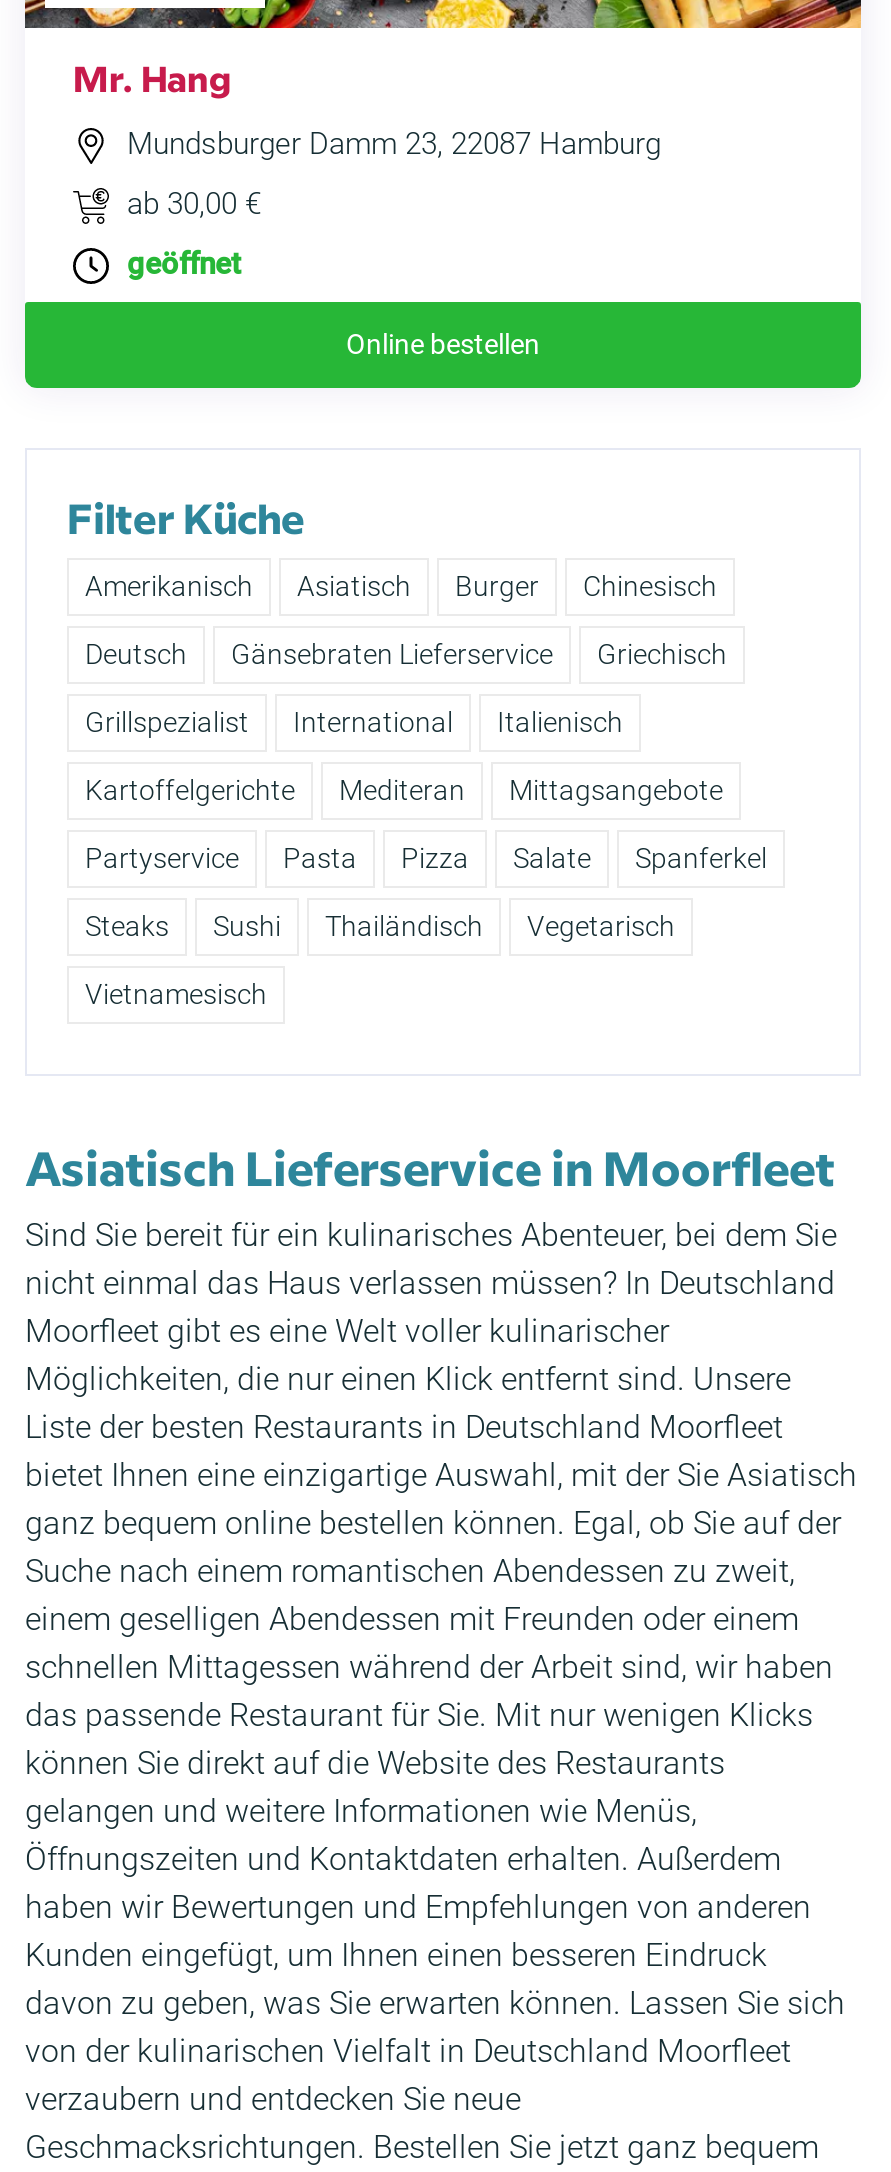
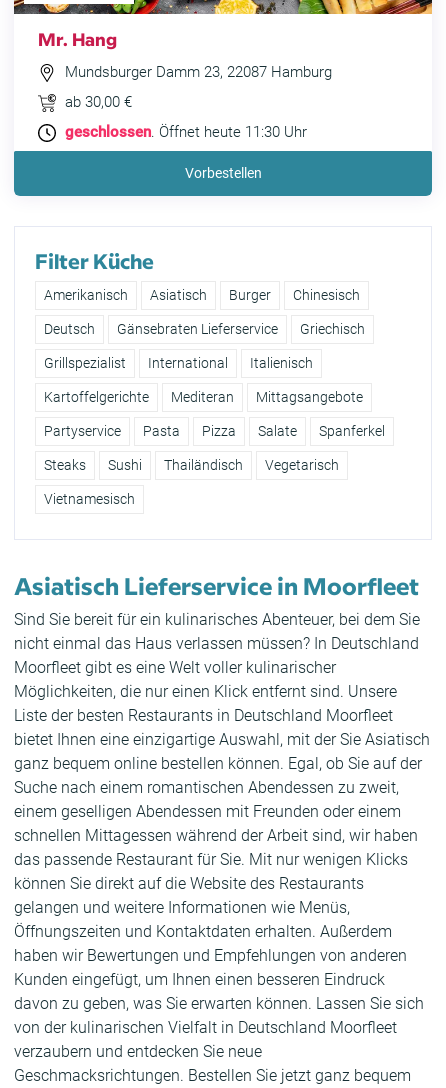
- geöffnet
+ geschlossen. Öffnet heute 11:30 Uhr

- Online bestellen
+ Vorbestellen
